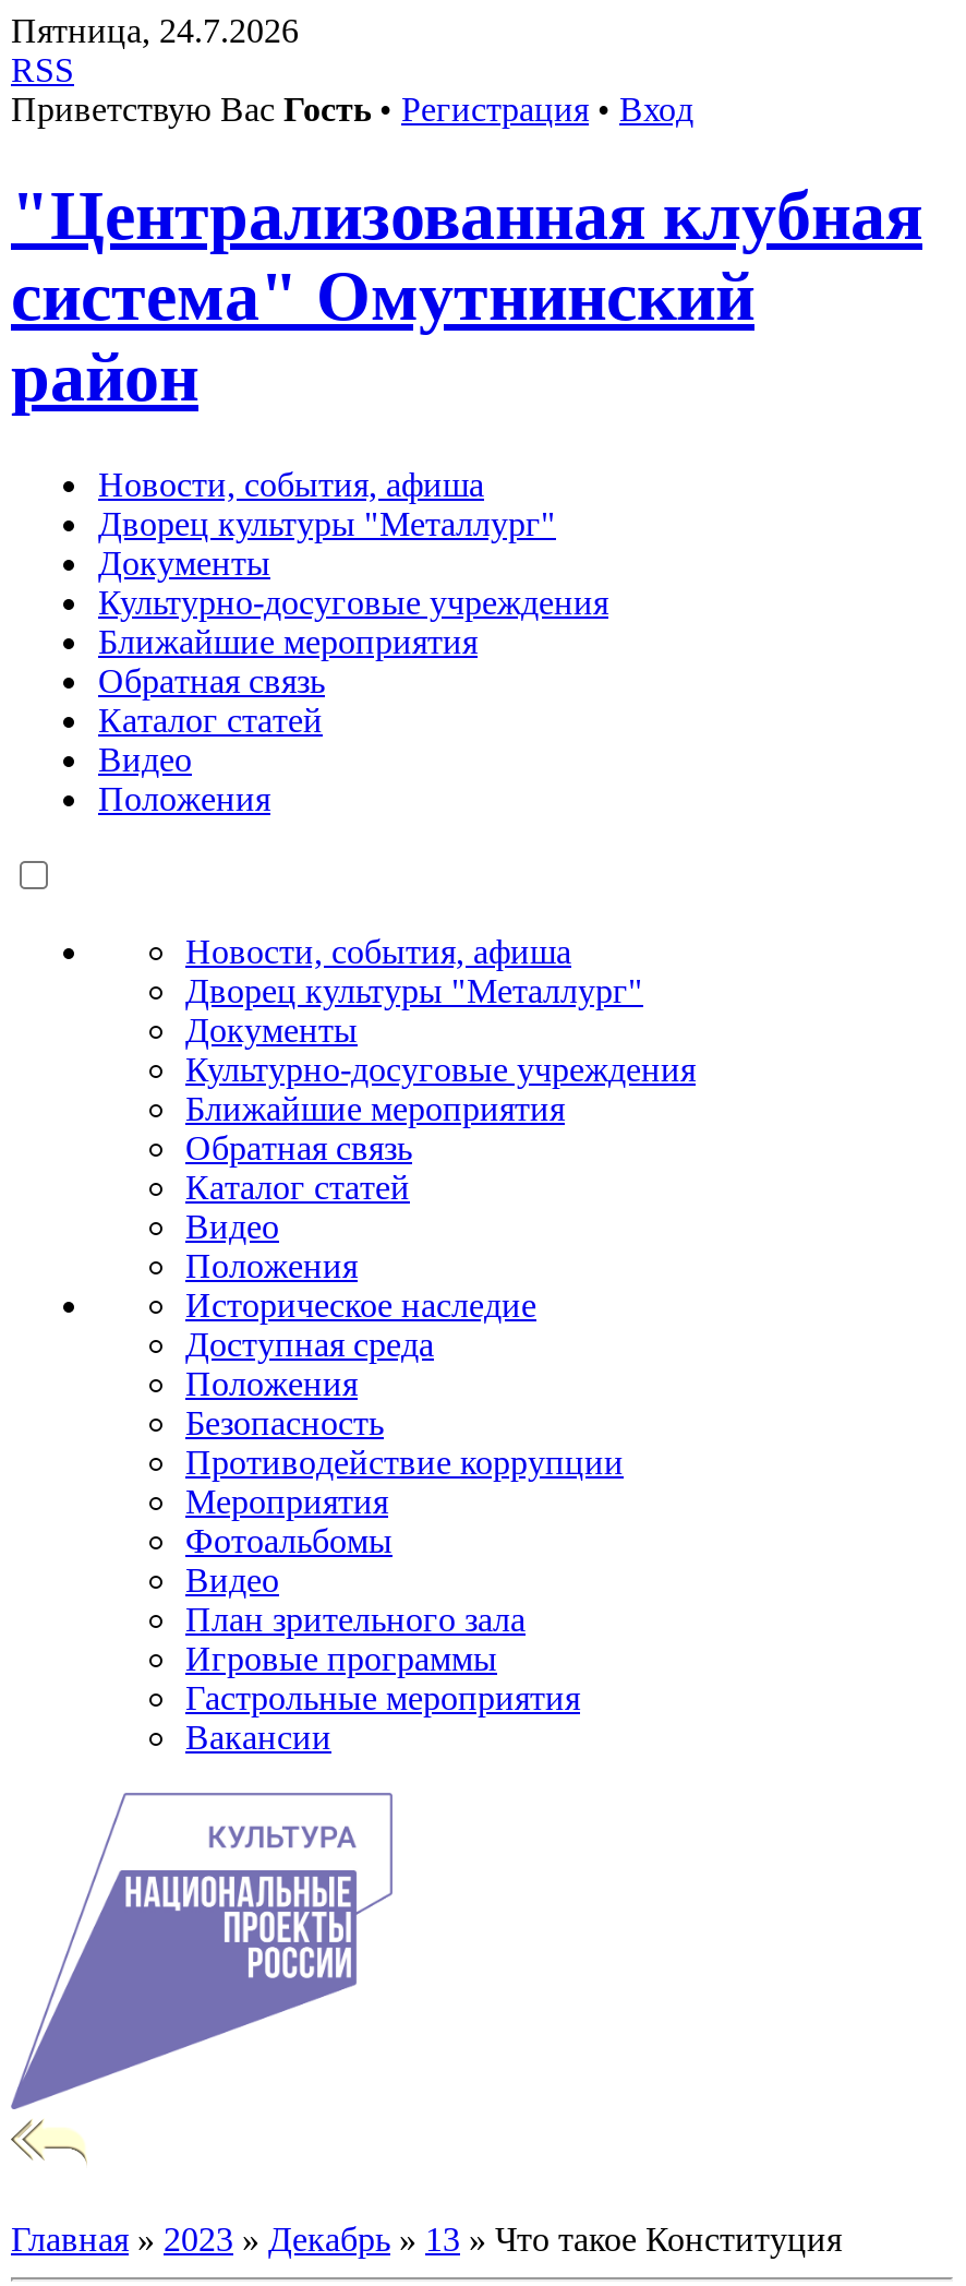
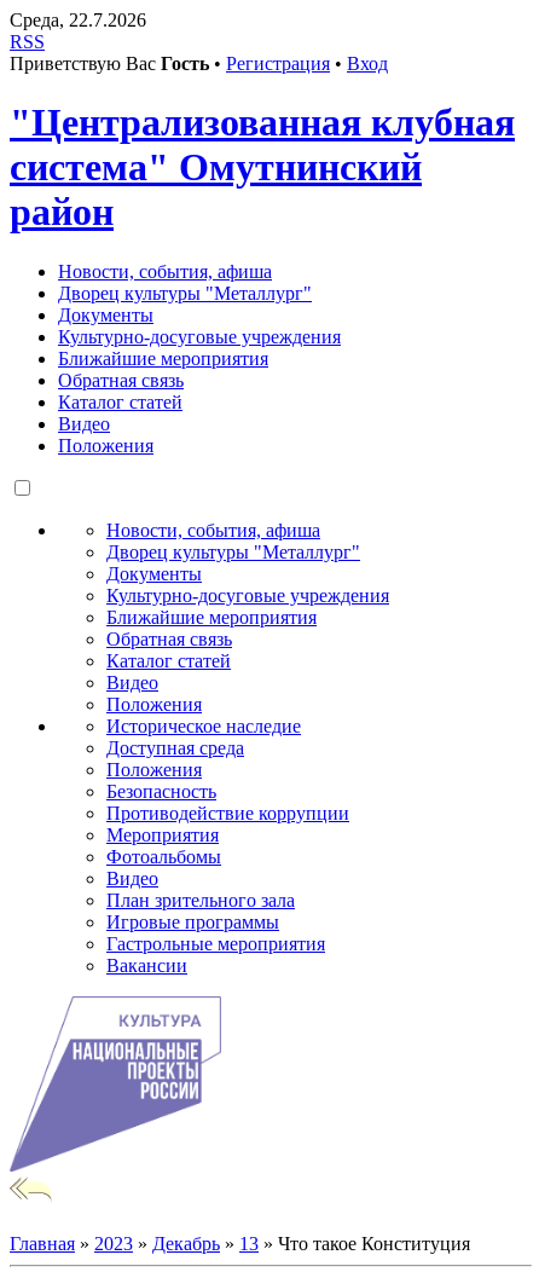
- Пятница, 24.7.2026
+ Среда, 22.7.2026
